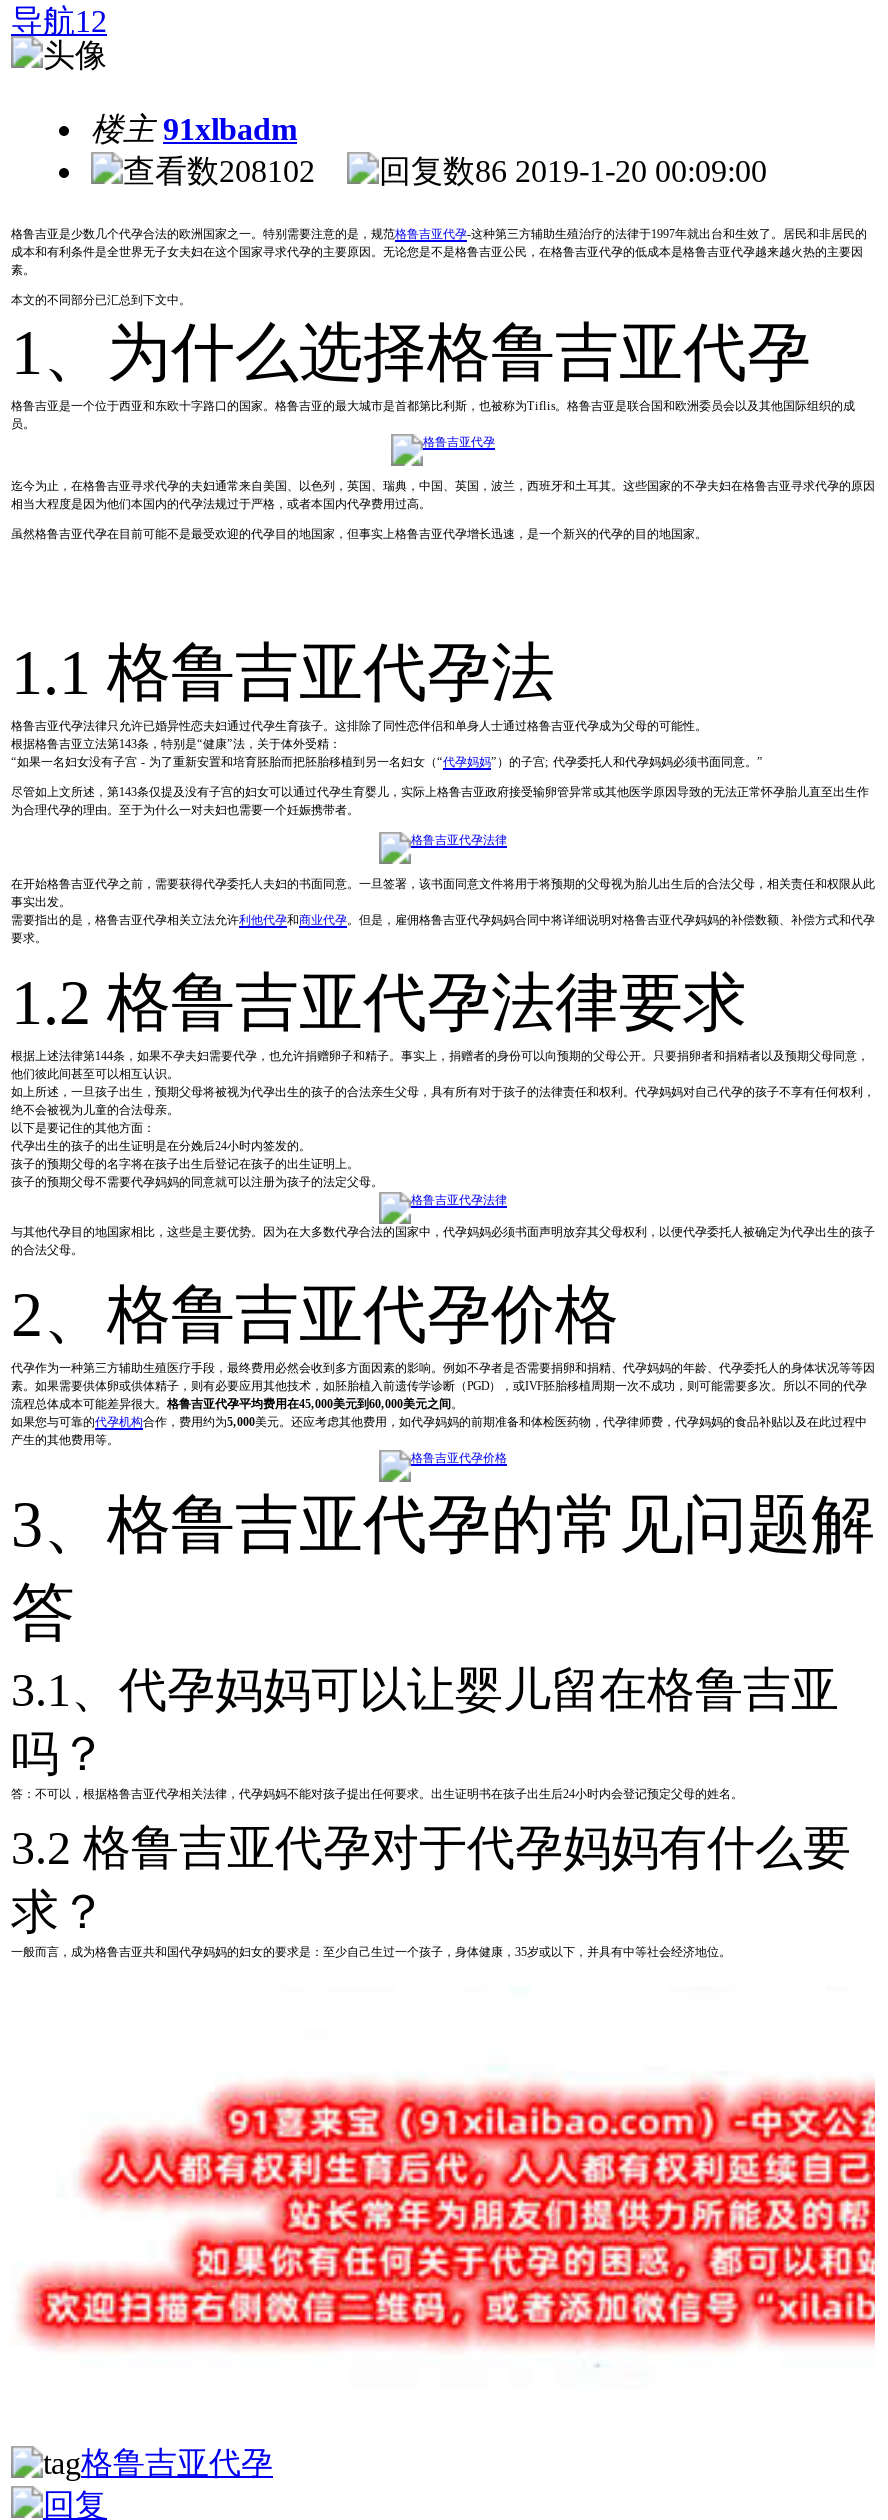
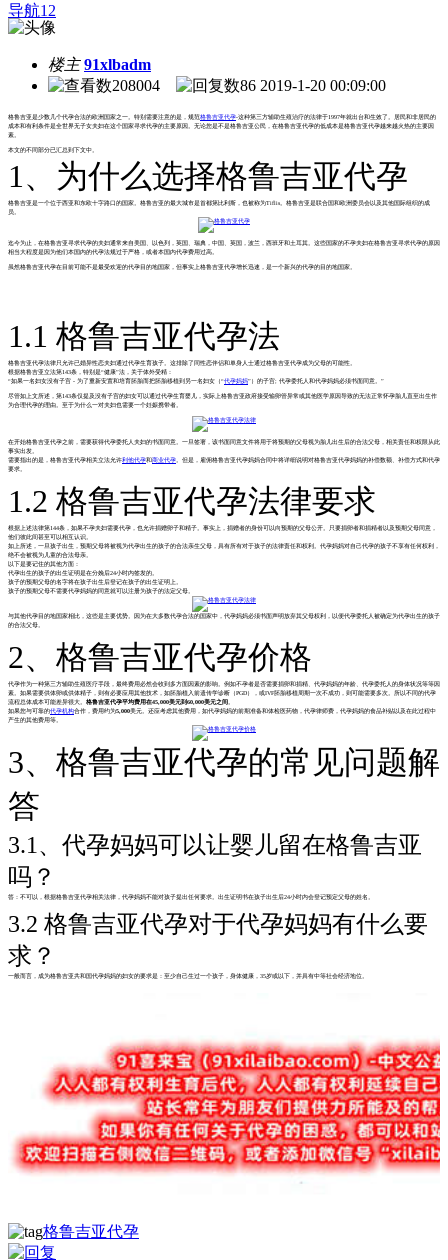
- 208102
+ 208004
